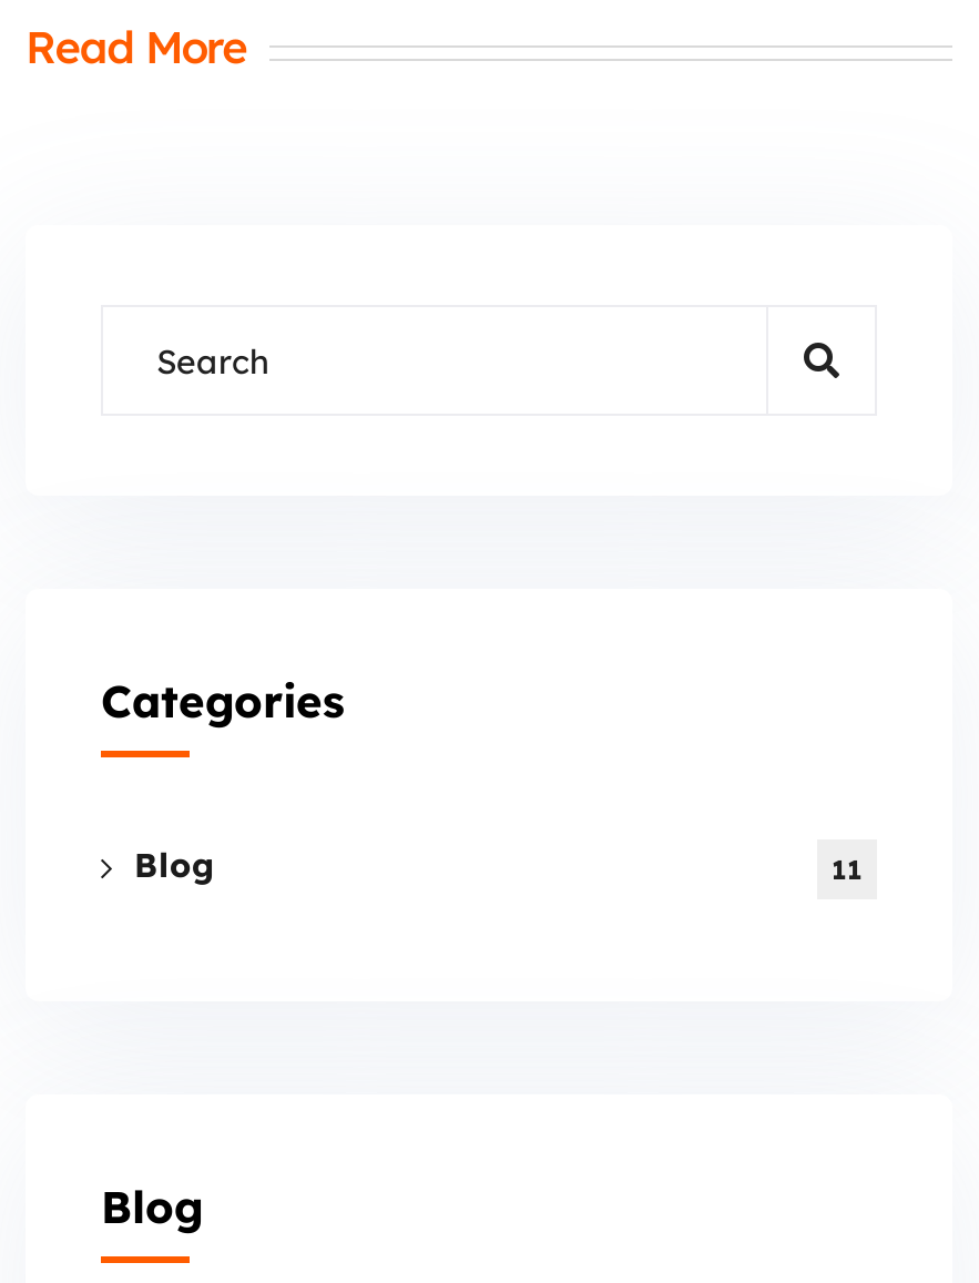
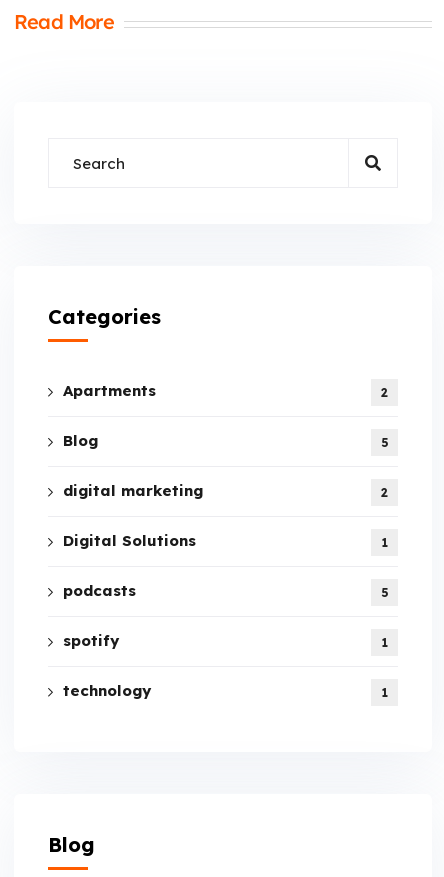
+ Apartments
+ 2

- 11
+ 5
+ digital marketing
+ 2
+ Digital Solutions
+ 1
+ podcasts
+ 5
+ spotify
+ 1
+ technology
+ 1
